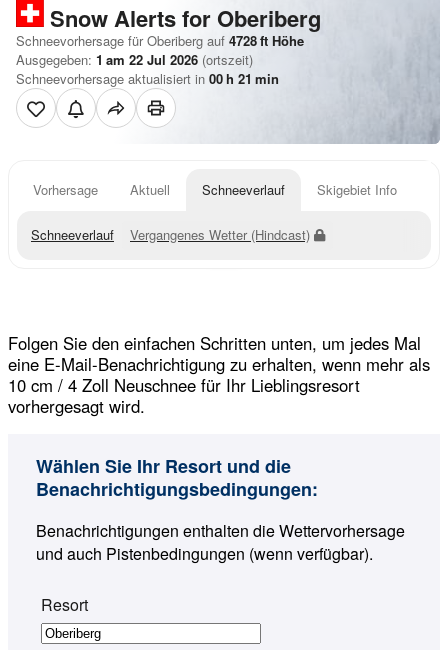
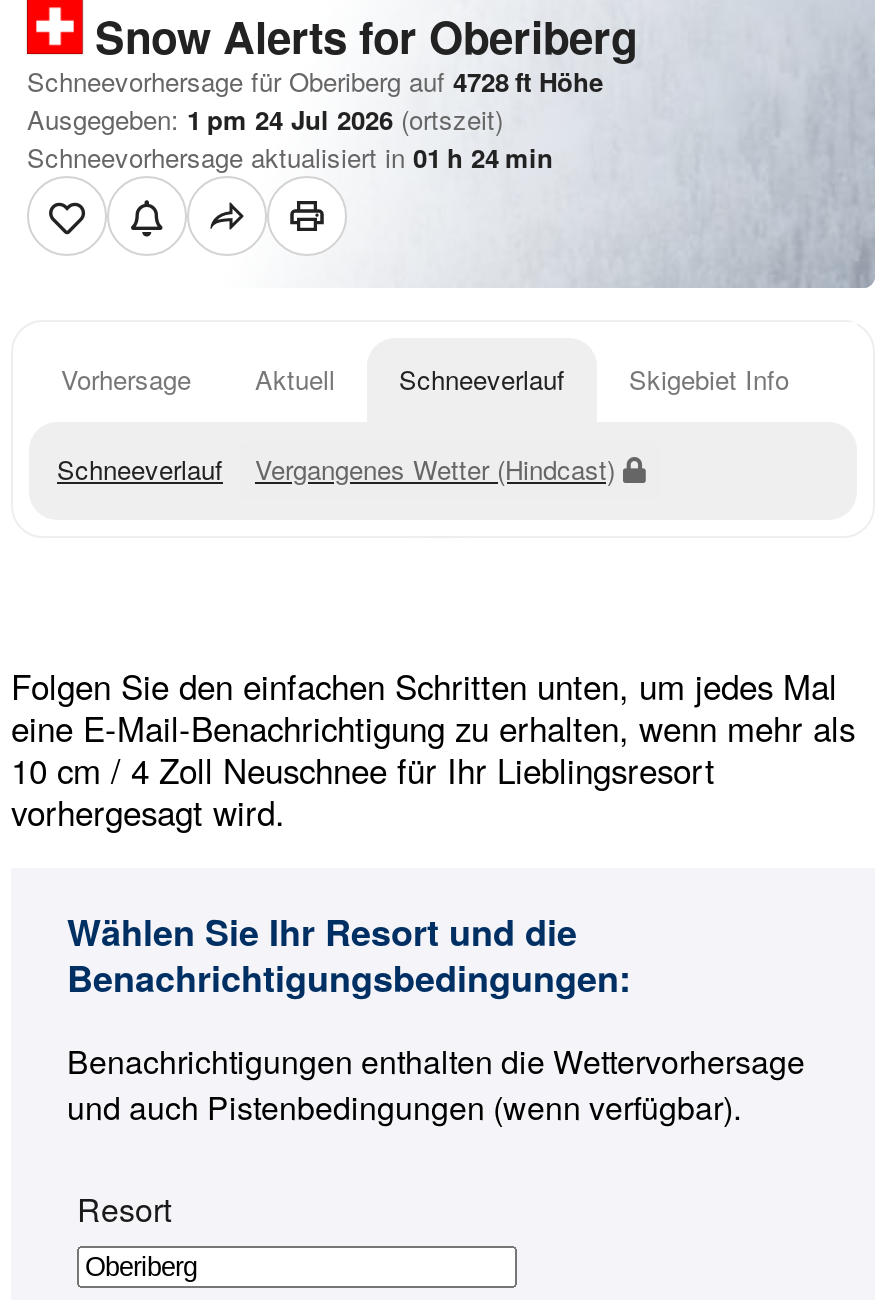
- Ausgegeben: 1 am 22 Jul 2026 (ortszeit)
+ Ausgegeben: 1 pm 24 Jul 2026 (ortszeit)

- Schneevorhersage aktualisiert in 00 h 21 min
+ Schneevorhersage aktualisiert in 01 h 24 min
